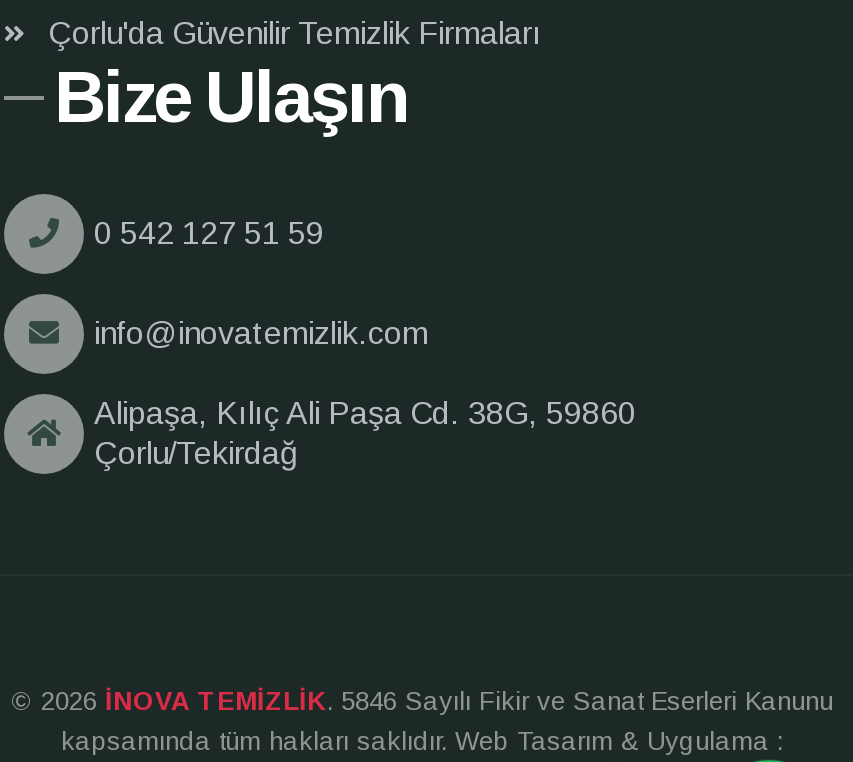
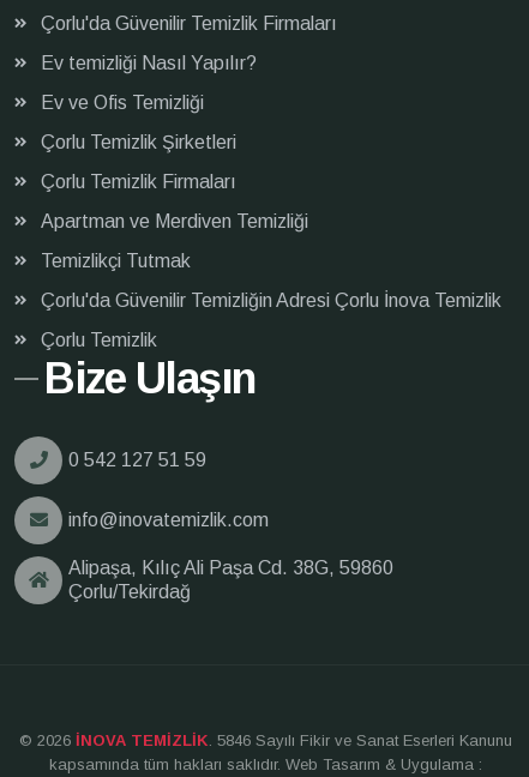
+ Ev temizliği Nasıl Yapılır?
+ Ev ve Ofis Temizliği
+ Çorlu Temizlik Şirketleri
+ Çorlu Temizlik Firmaları
+ Apartman ve Merdiven Temizliği
+ Temizlikçi Tutmak
+ Çorlu'da Güvenilir Temizliğin Adresi Çorlu İnova Temizlik
+ Çorlu Temizlik
